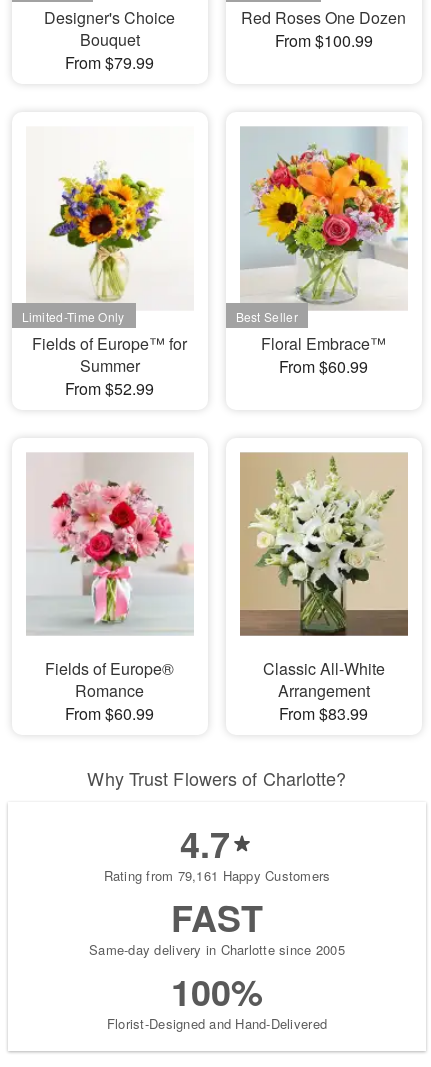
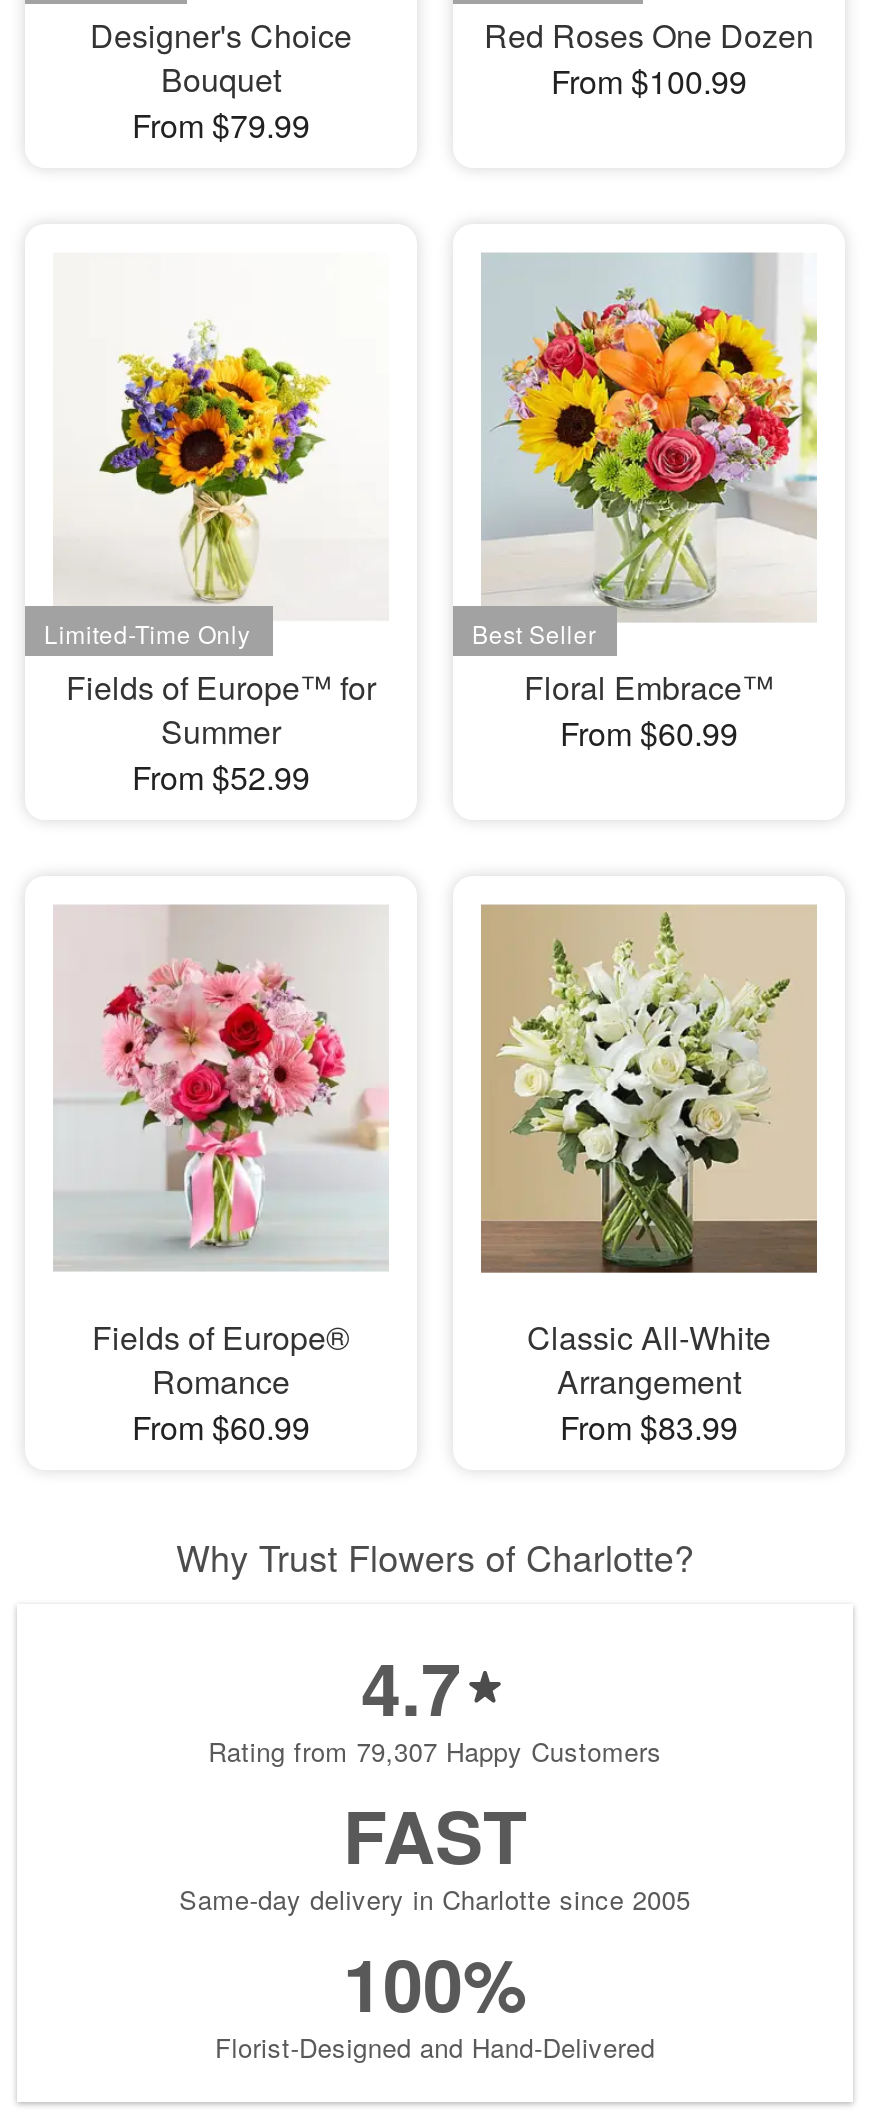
- Rating from 79,161 Happy Customers
+ Rating from 79,307 Happy Customers
